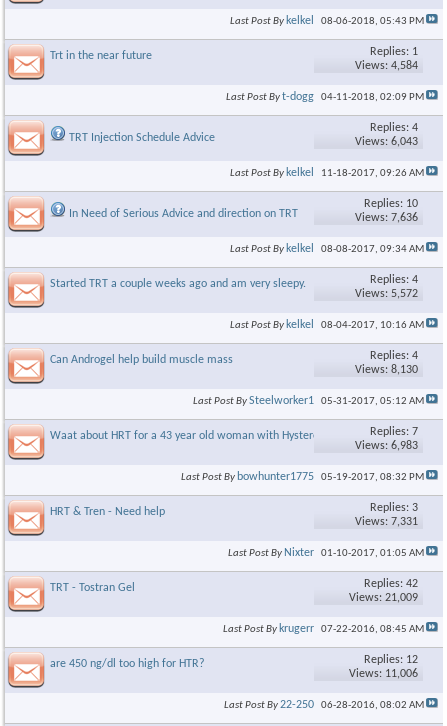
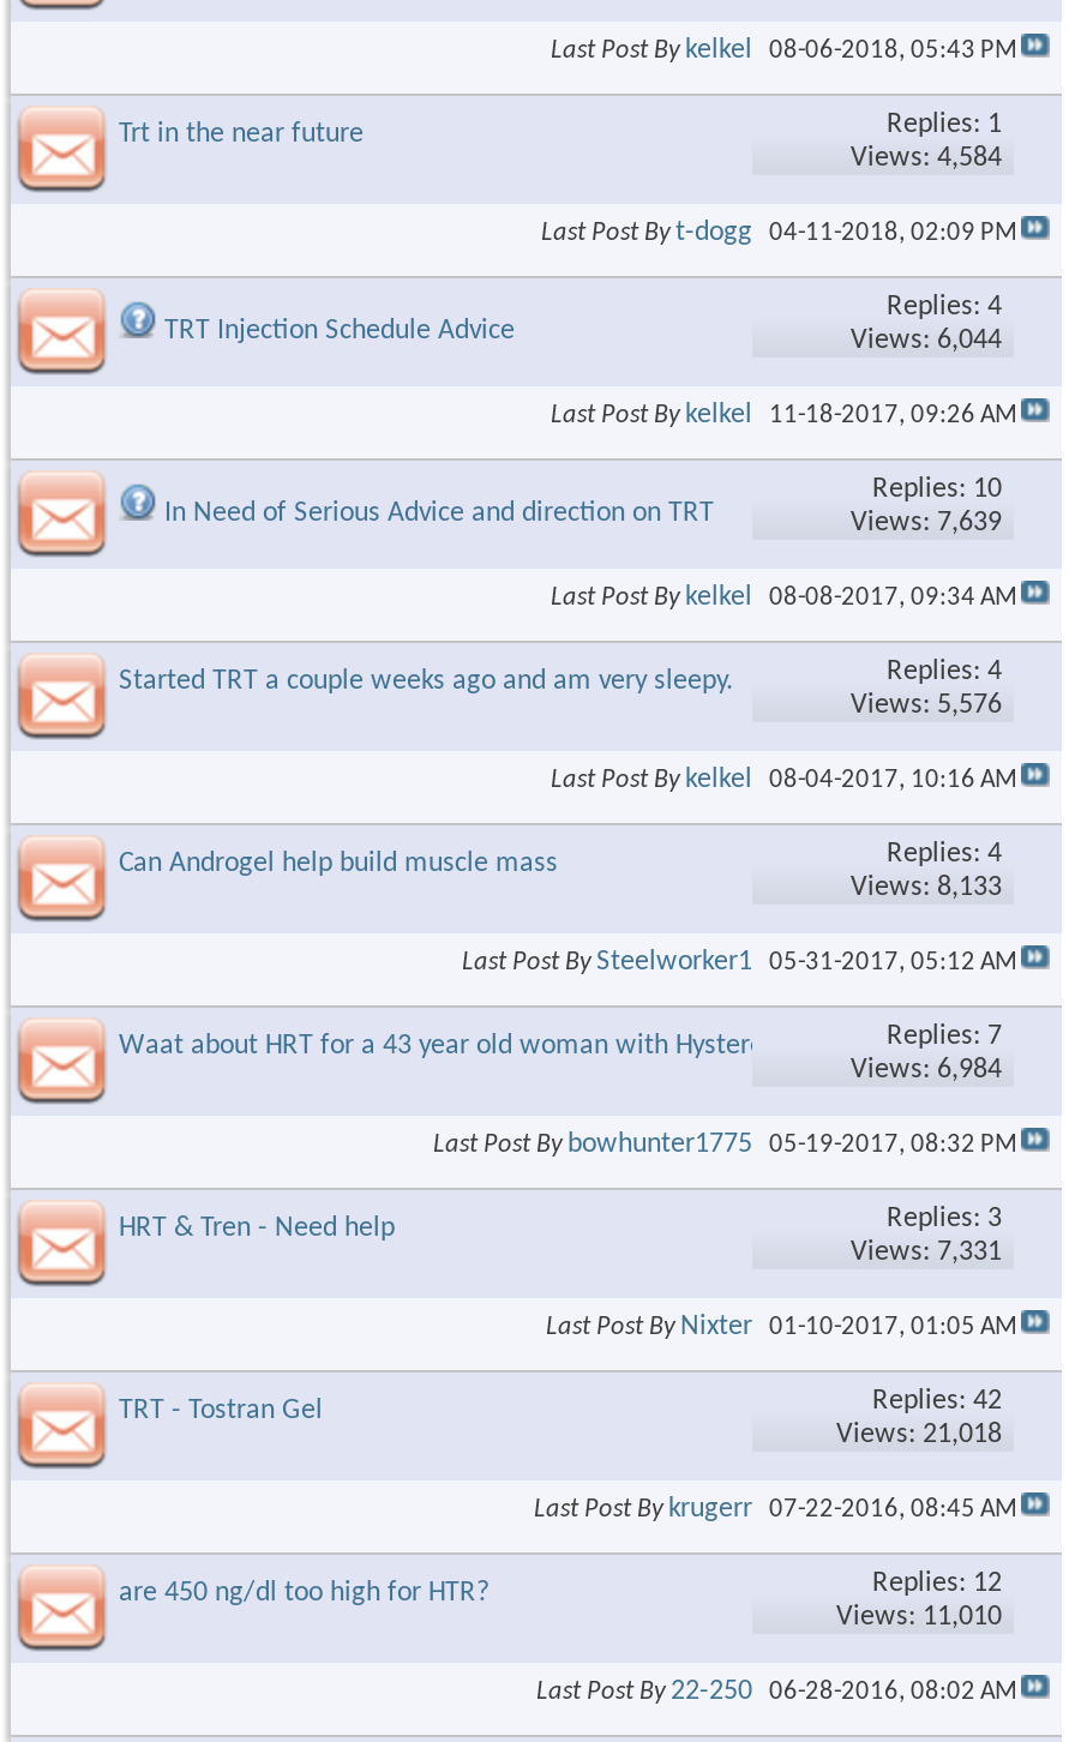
- Views: 6,043
+ Views: 6,044

- Views: 7,636
+ Views: 7,639

- Views: 5,572
+ Views: 5,576

- Views: 8,130
+ Views: 8,133

- Views: 6,983
+ Views: 6,984

- Views: 21,009
+ Views: 21,018

- Views: 11,006
+ Views: 11,010
